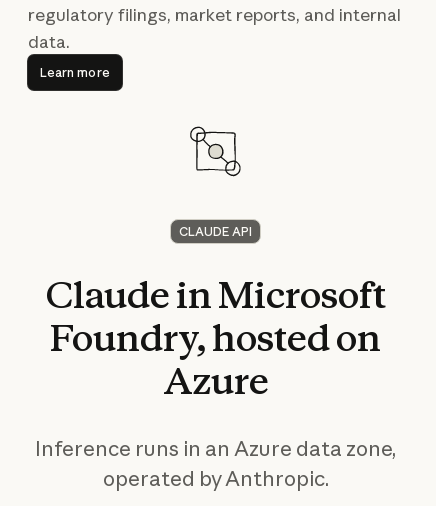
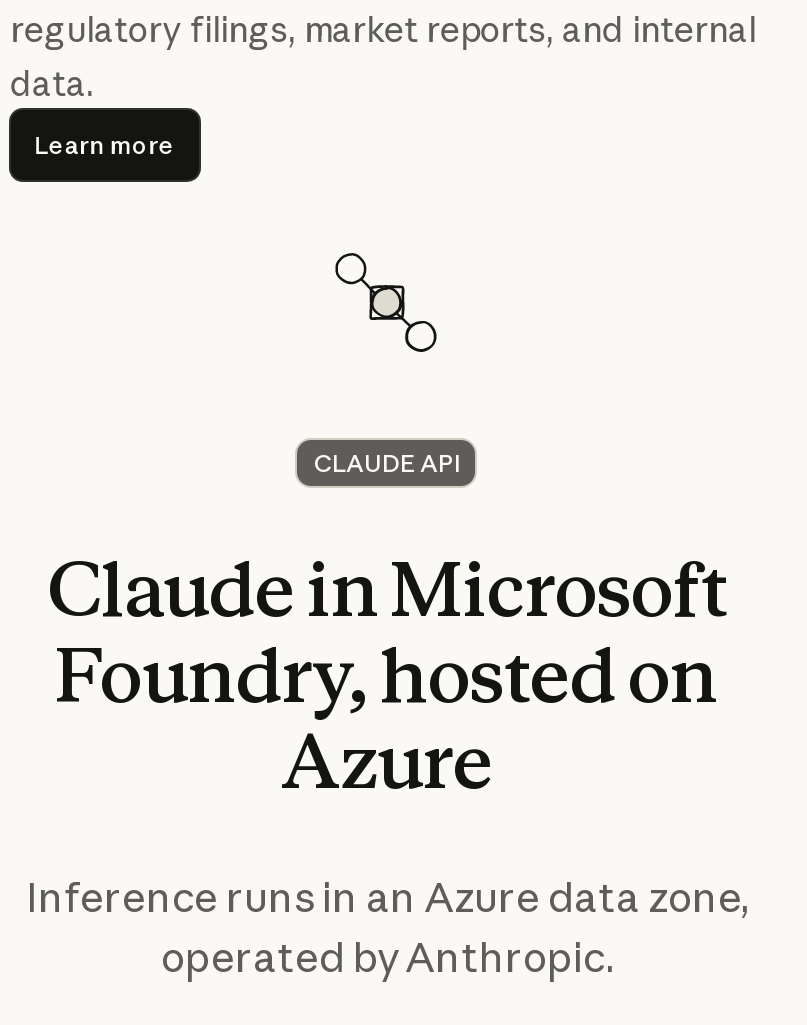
- [image]
+ [image]
